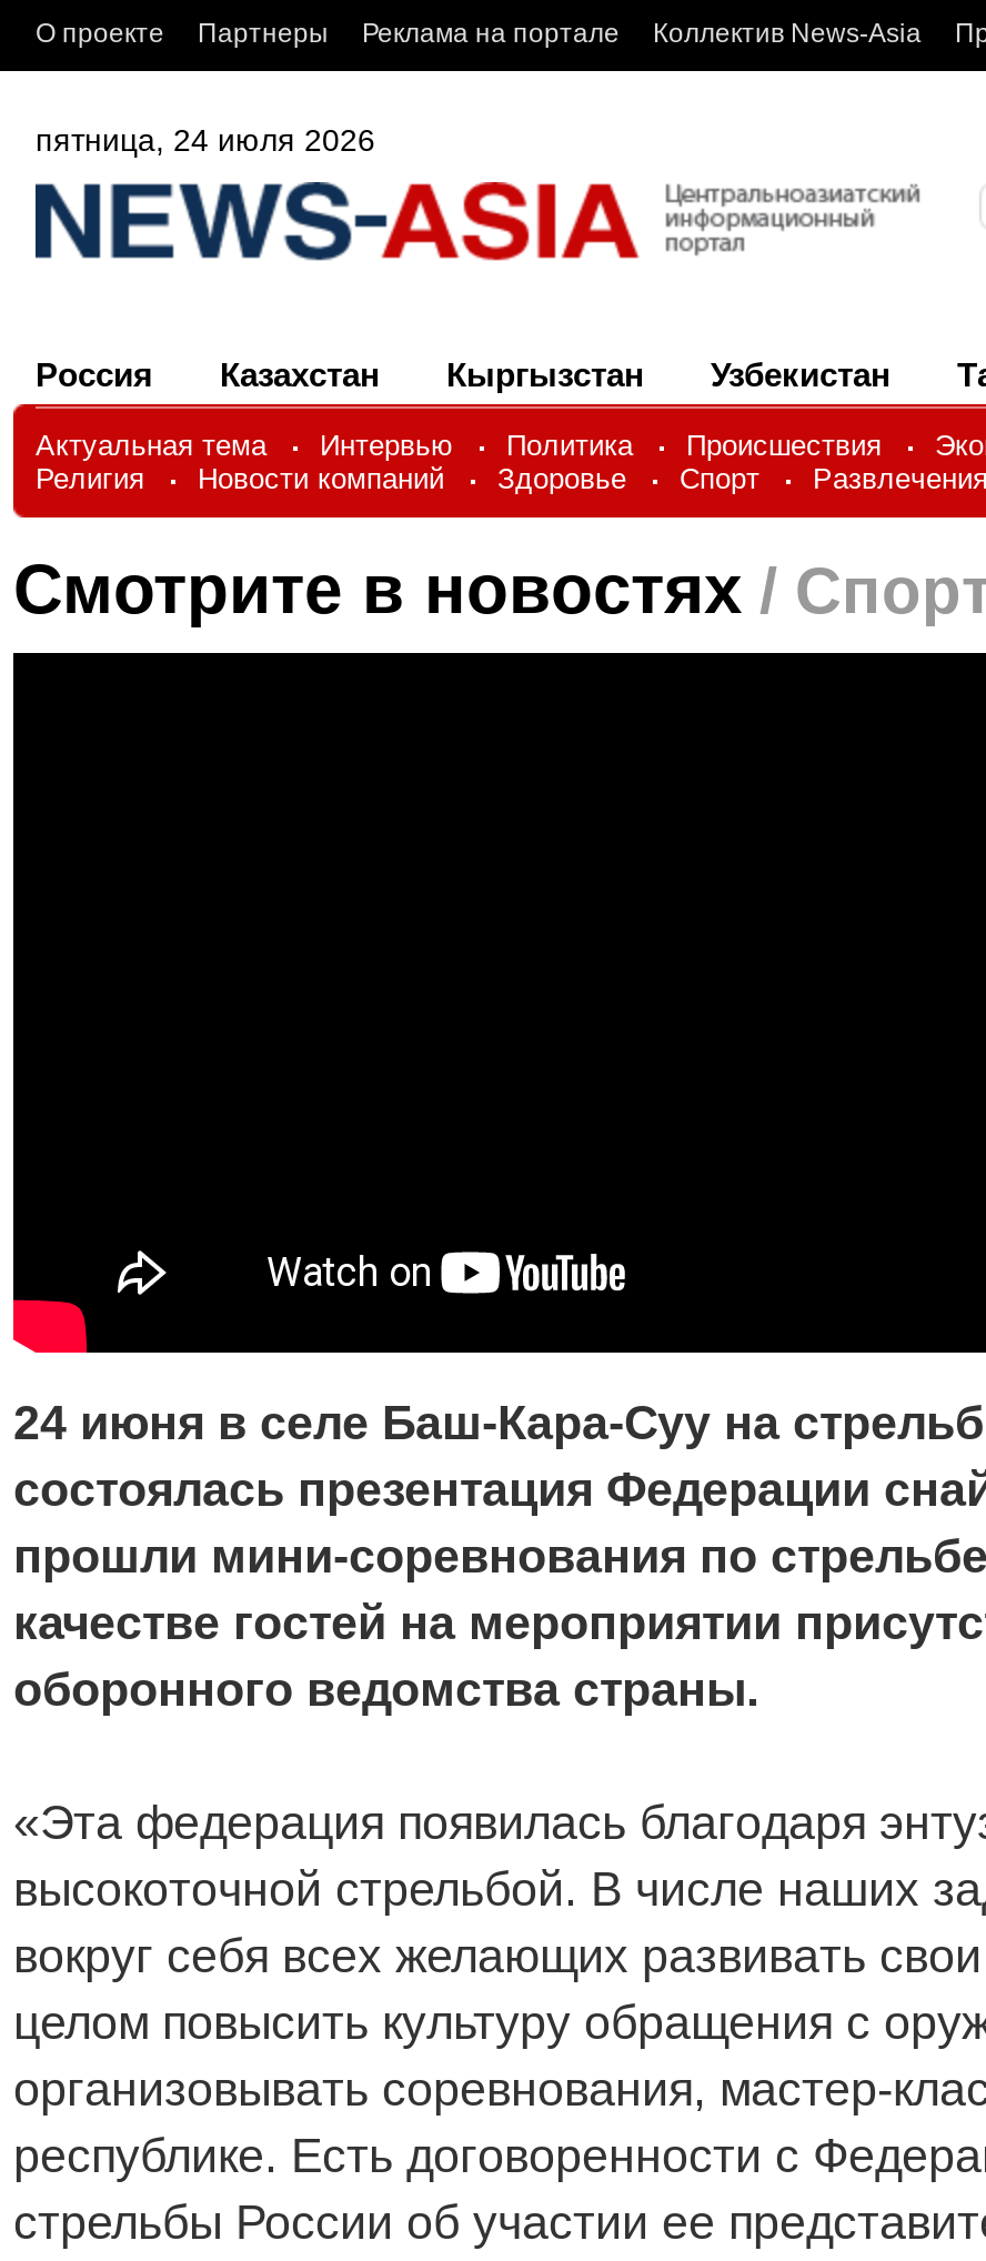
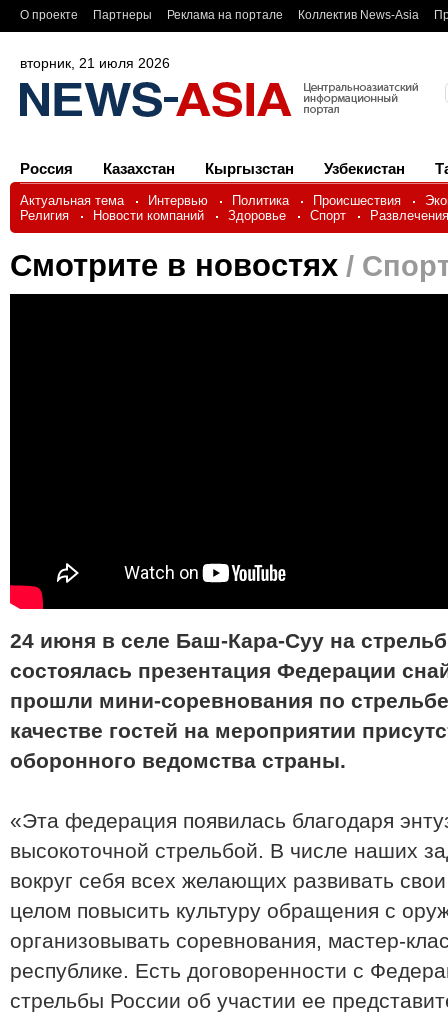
- пятница, 24 июля 2026
+ вторник, 21 июля 2026
